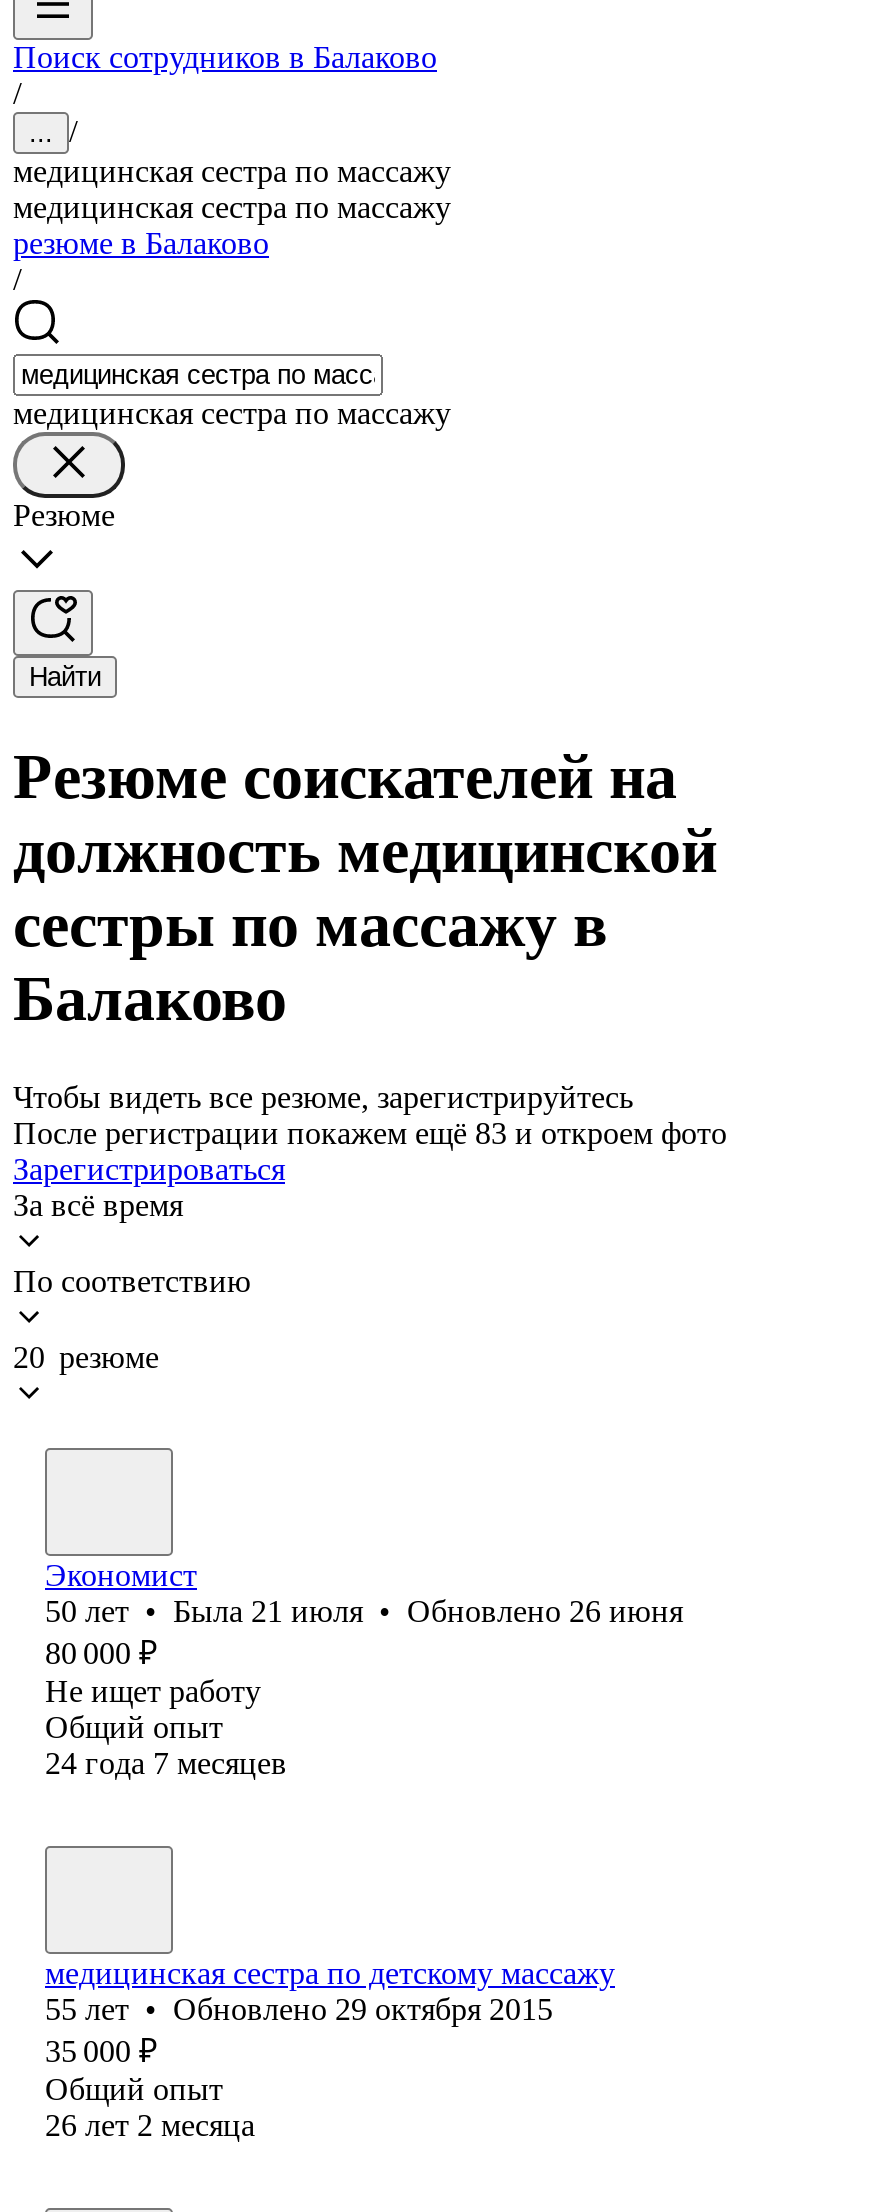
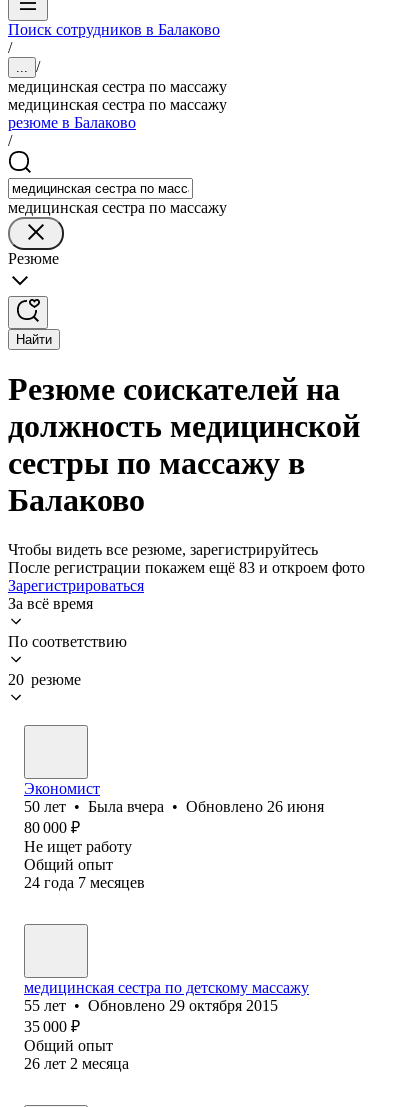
- 50 лет • Была 21 июля • Обновлено 26 июня
+ 50 лет • Была вчера • Обновлено 26 июня
